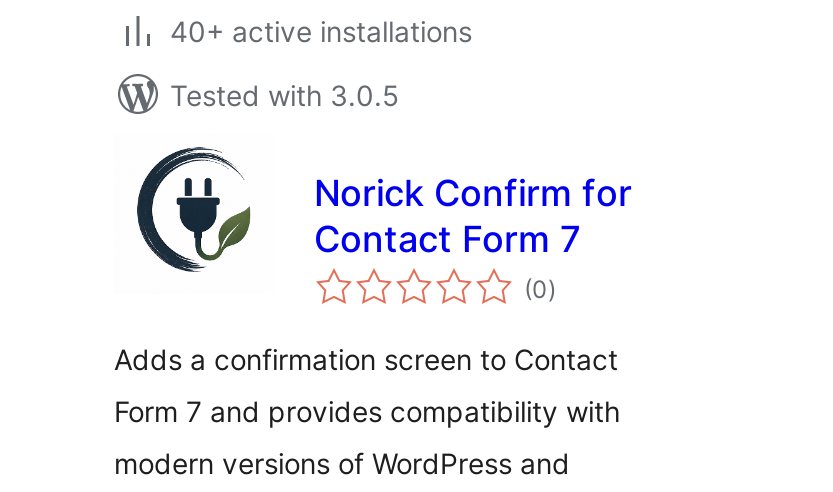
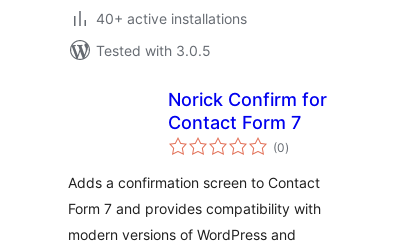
- [image]
